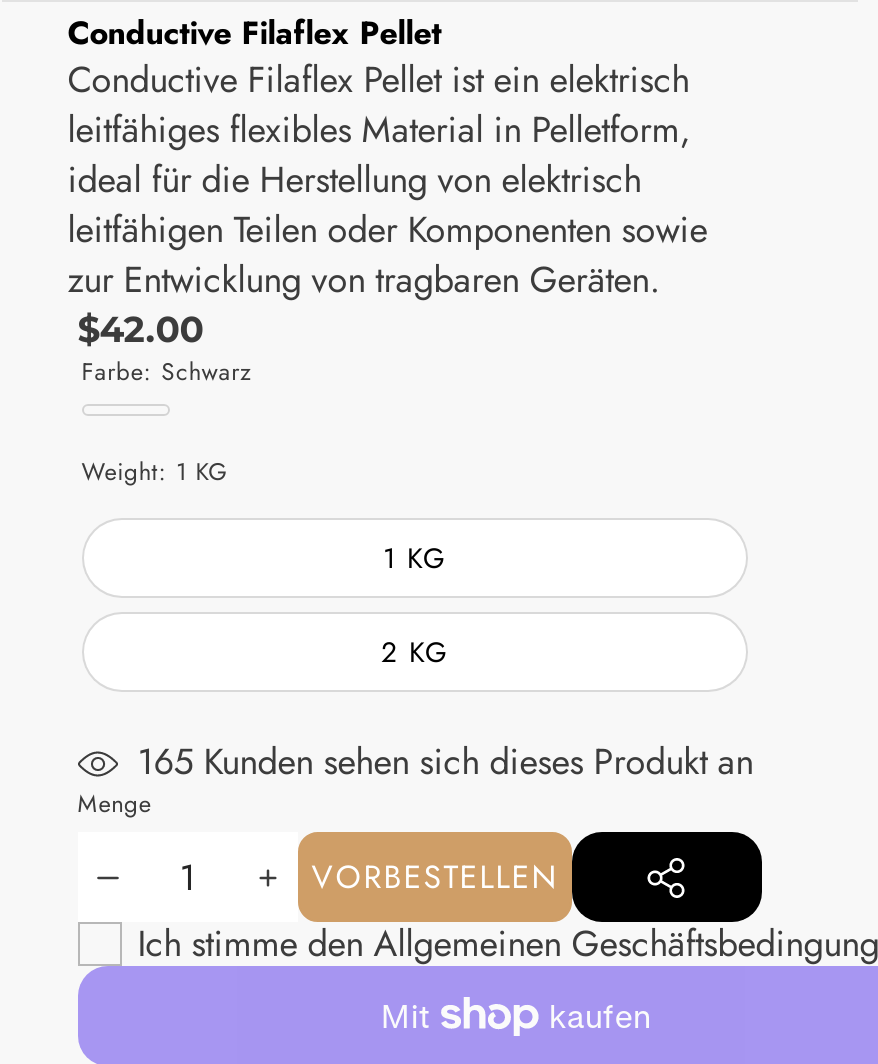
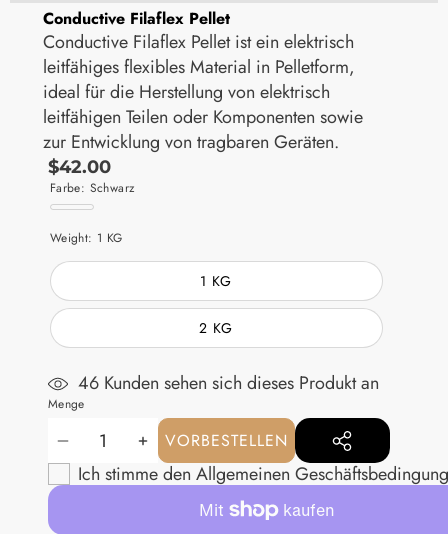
- 165 Kunden sehen sich dieses Produkt an
+ 46 Kunden sehen sich dieses Produkt an
